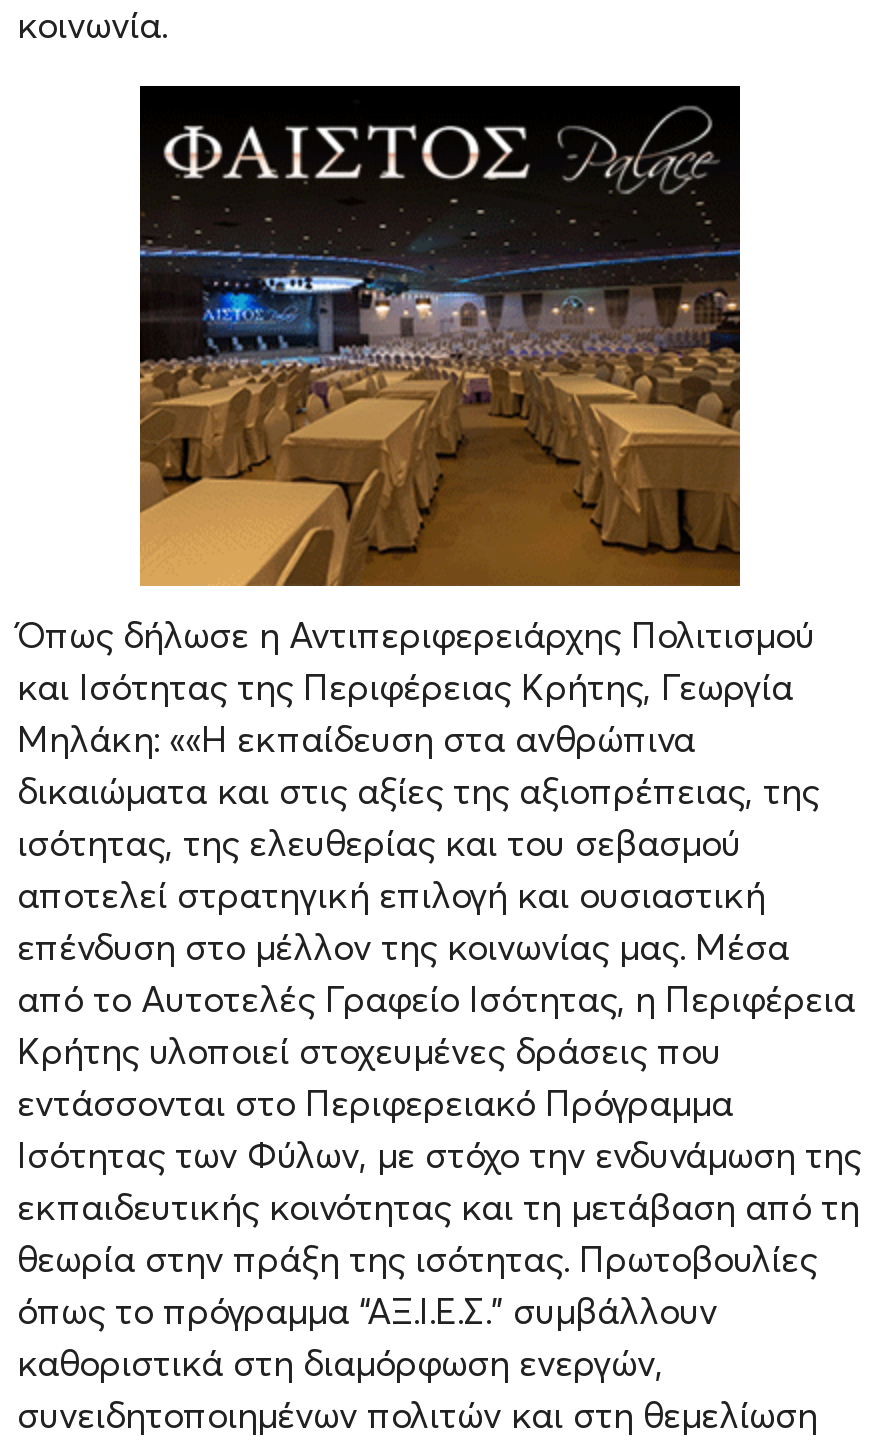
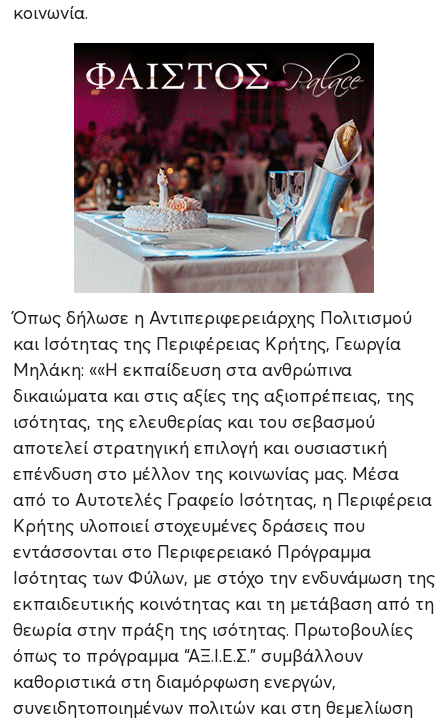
- [image]
+ [image]
